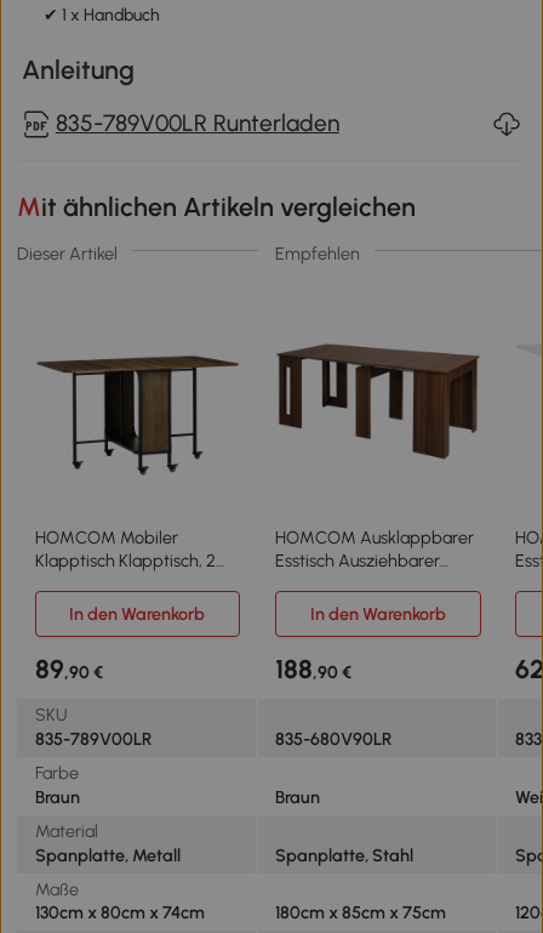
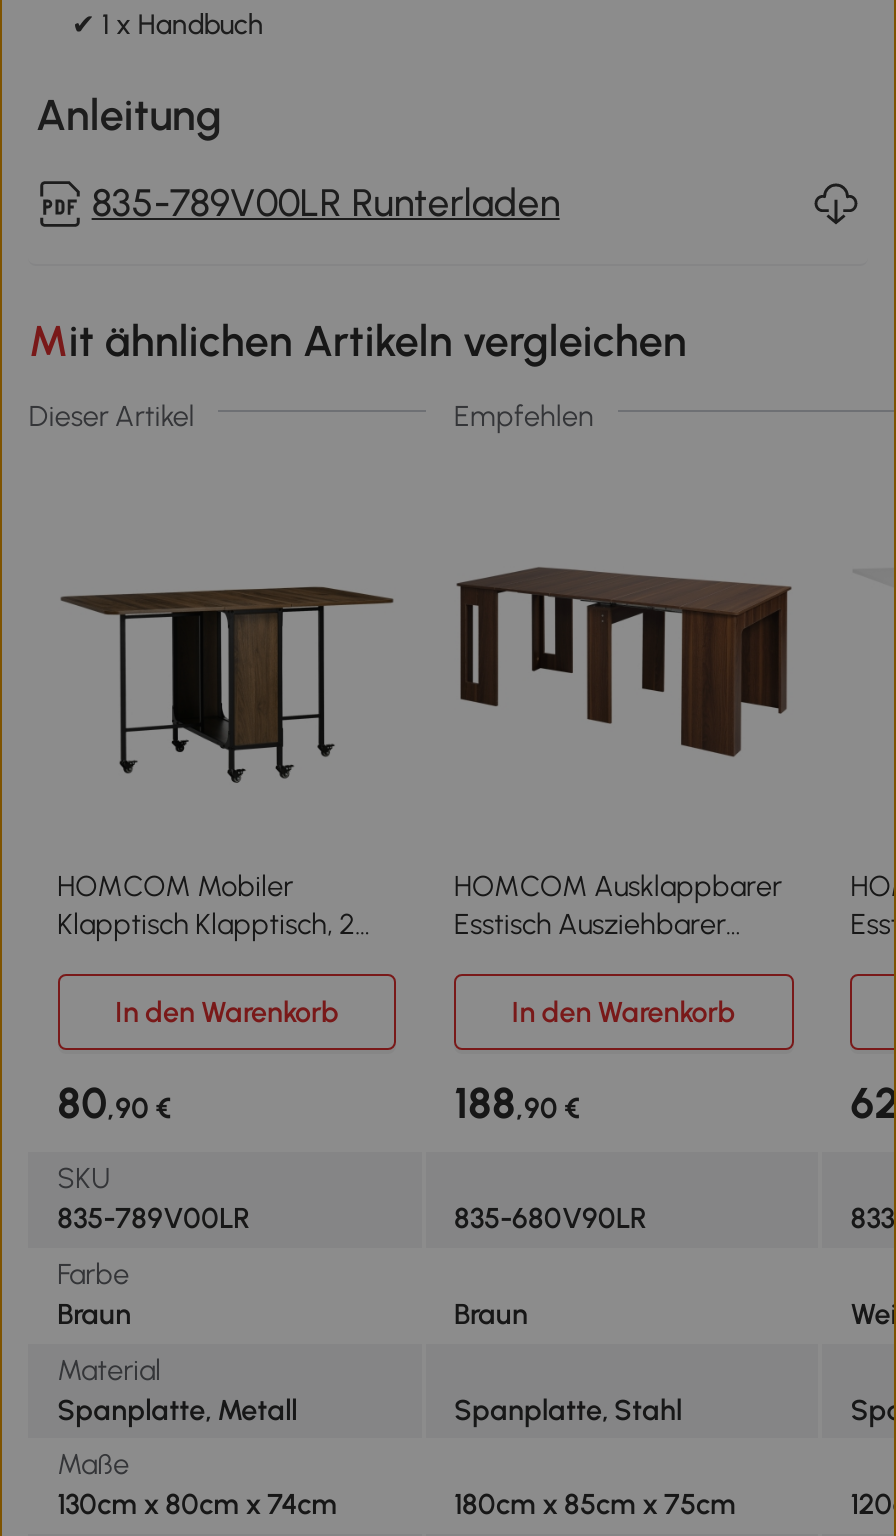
- 89,90 €
+ 80,90 €
